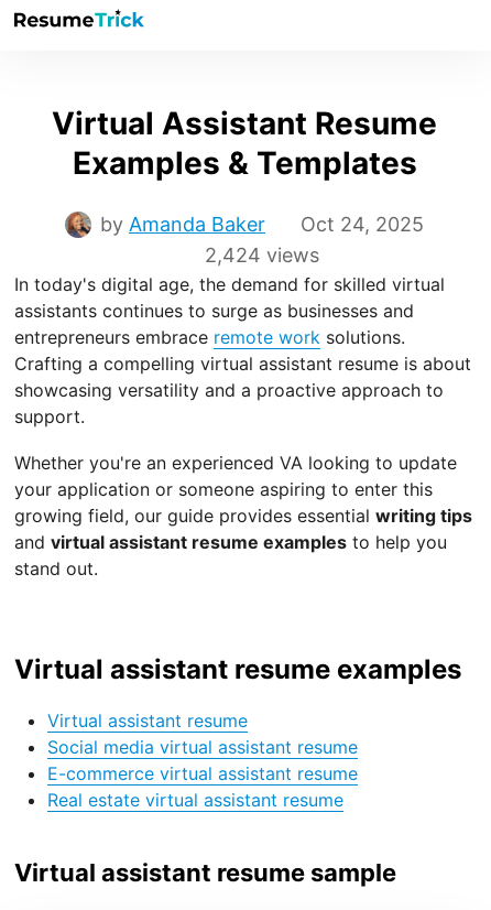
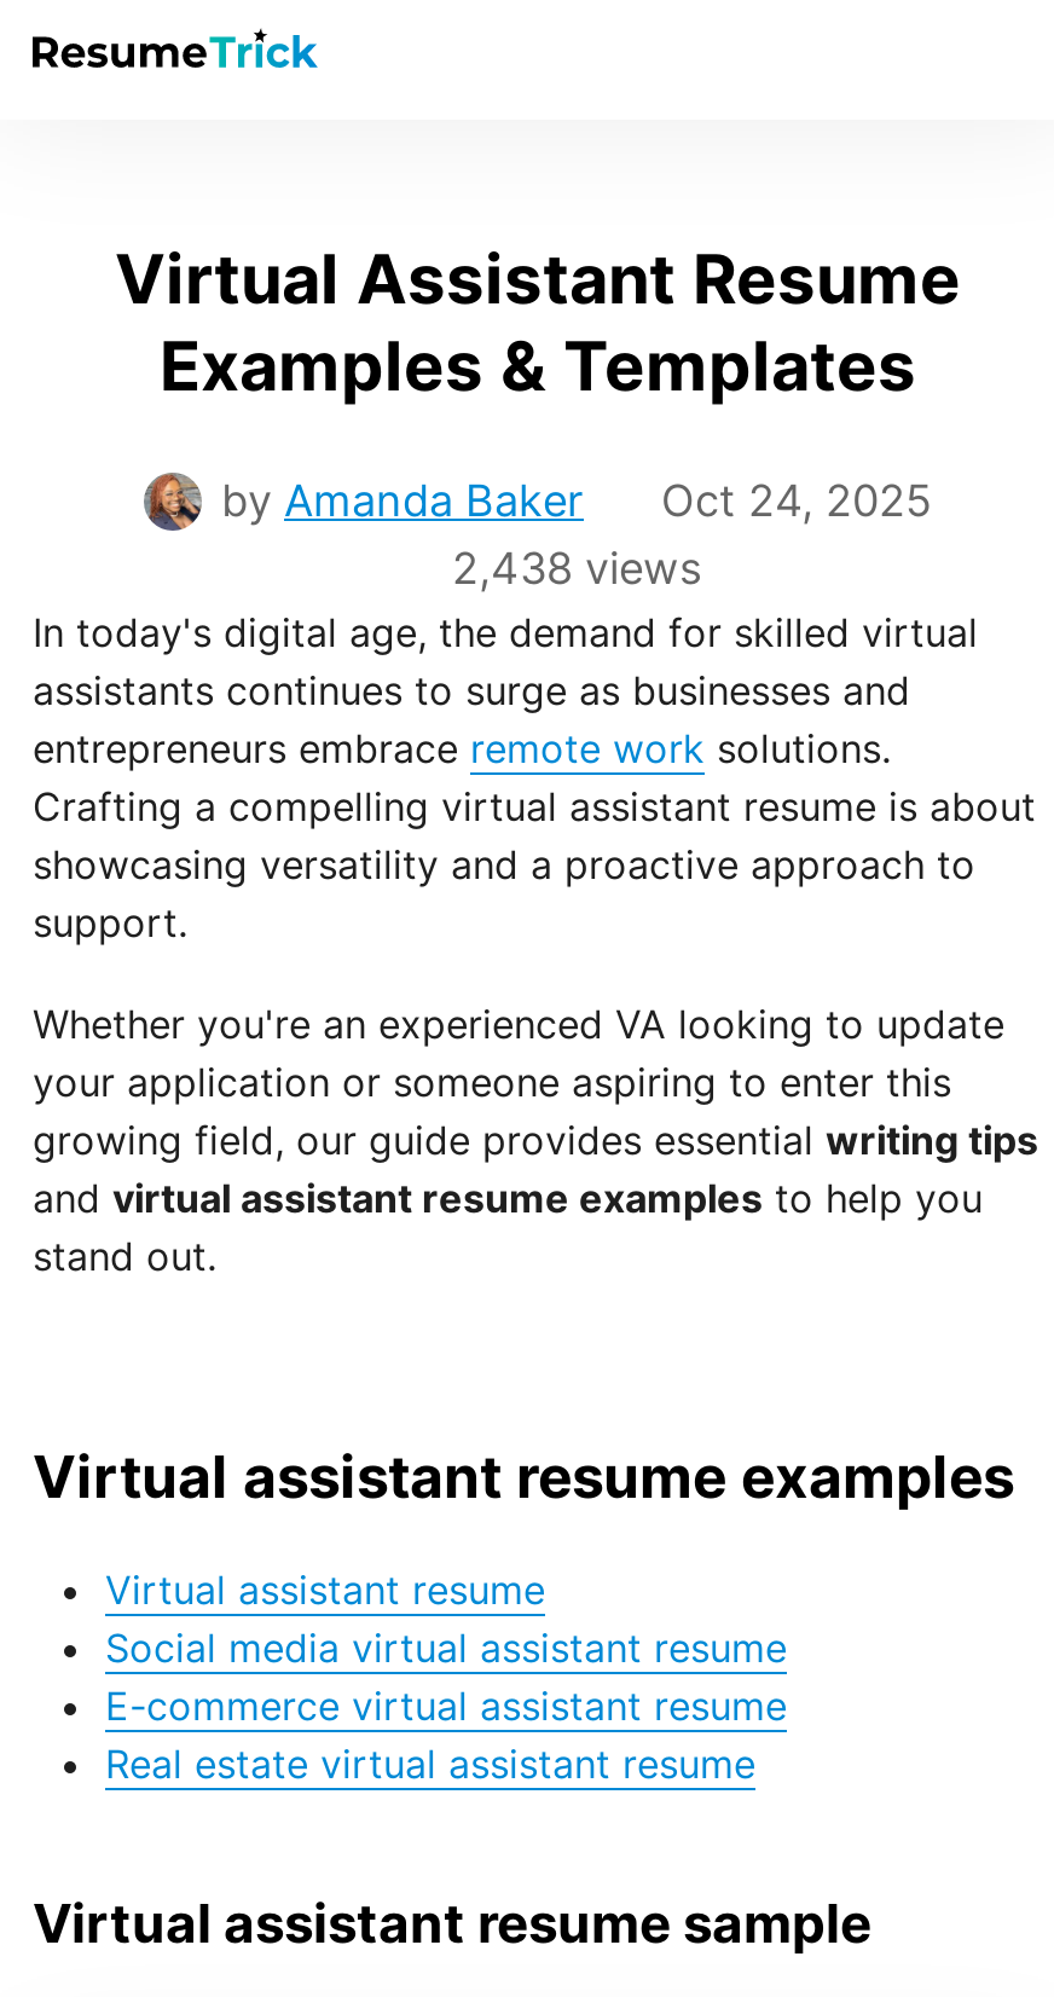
- 2,424 views
+ 2,438 views
